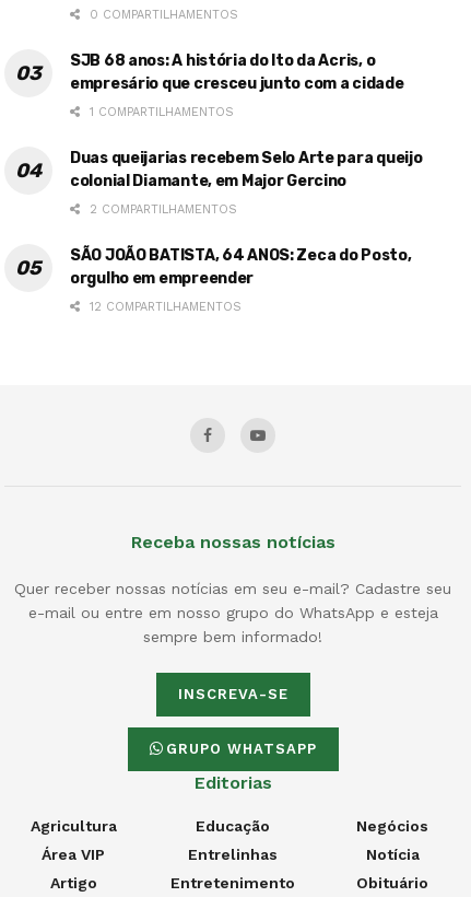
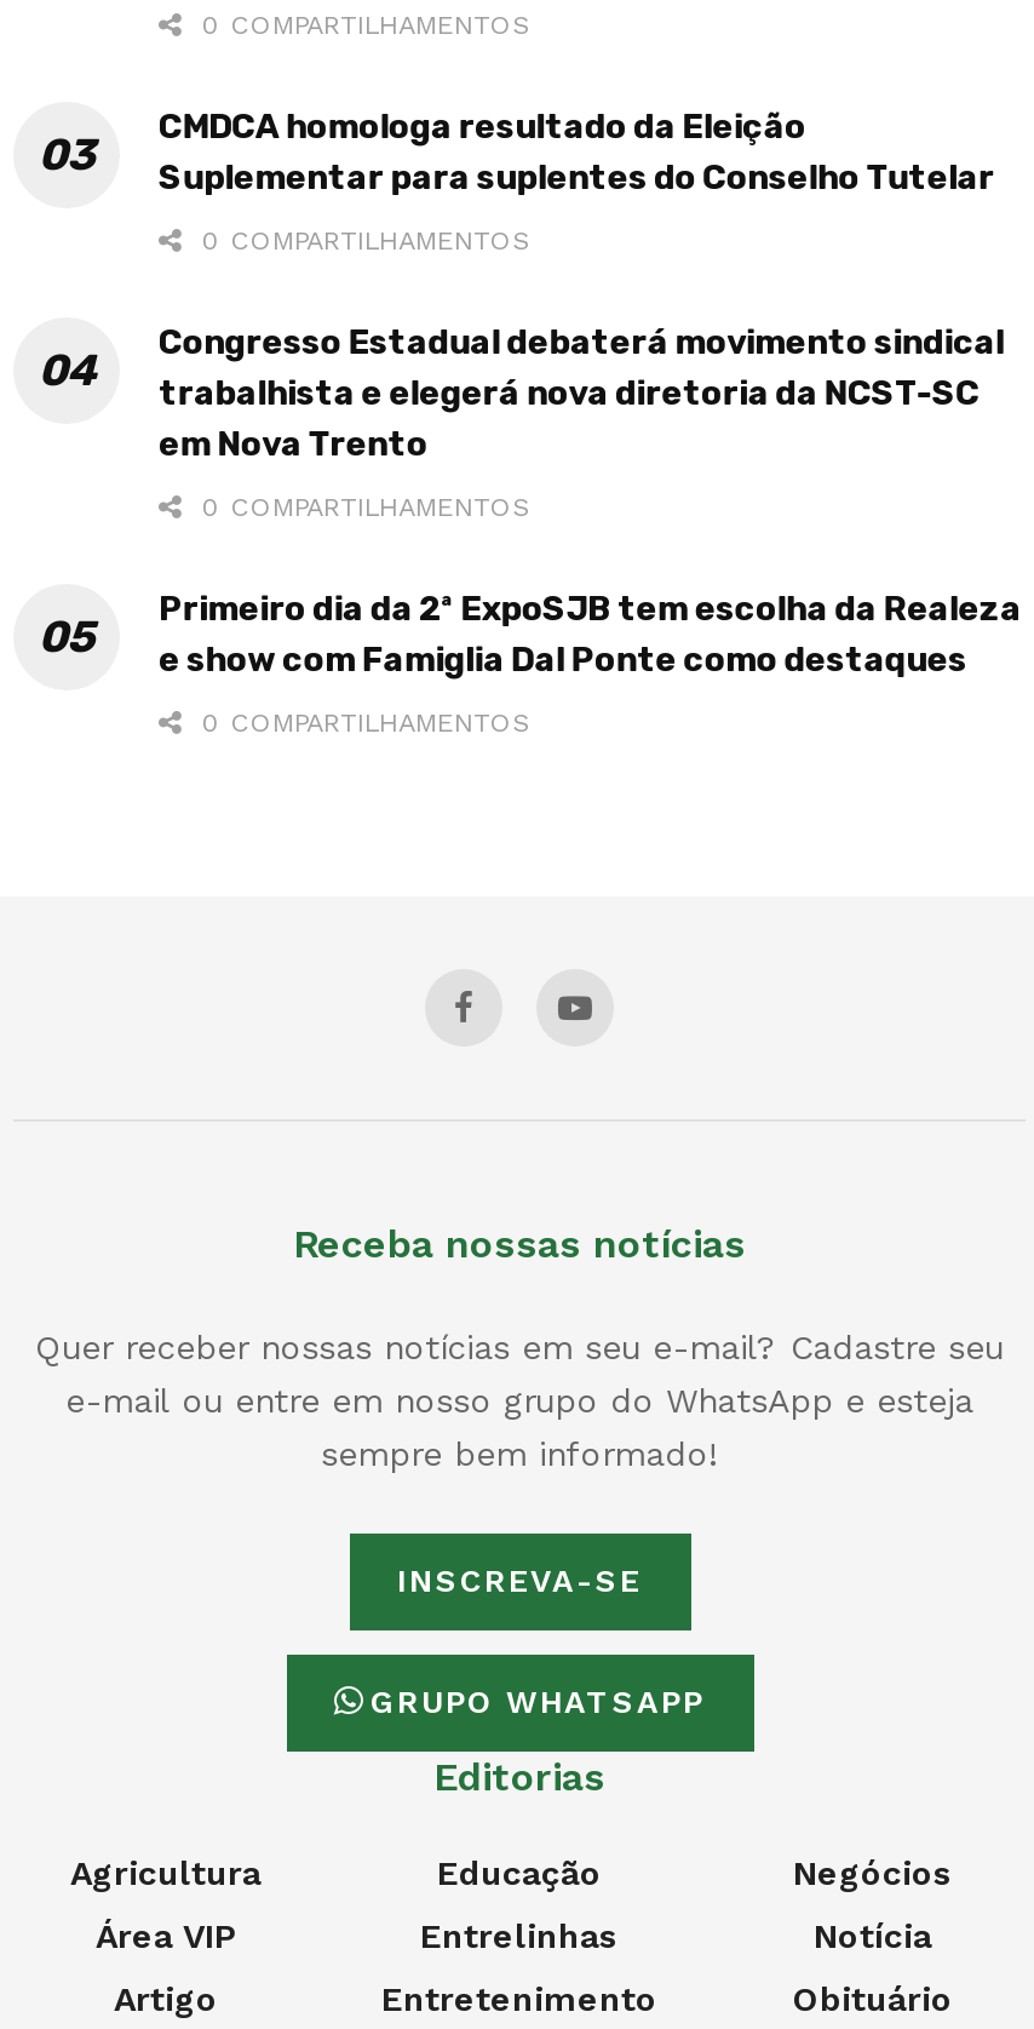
- SJB 68 anos: A história do Ito da Acris, o
- empresário que cresceu junto com a cidade
+ CMDCA homologa resultado da Eleição
+ Suplementar para suplentes do Conselho Tutelar

- 1 COMPARTILHAMENTOS
+ 0 COMPARTILHAMENTOS

- Duas queijarias recebem Selo Arte para queijo
- colonial Diamante, em Major Gercino
+ Congresso Estadual debaterá movimento sindical
+ trabalhista e elegerá nova diretoria da NCST-SC
+ em Nova Trento

- 2 COMPARTILHAMENTOS
+ 0 COMPARTILHAMENTOS

- SÃO JOÃO BATISTA, 64 ANOS: Zeca do Posto,
- orgulho em empreender
+ Primeiro dia da 2ª ExpoSJB tem escolha da Realeza
+ e show com Famiglia Dal Ponte como destaques

- 12 COMPARTILHAMENTOS
+ 0 COMPARTILHAMENTOS
